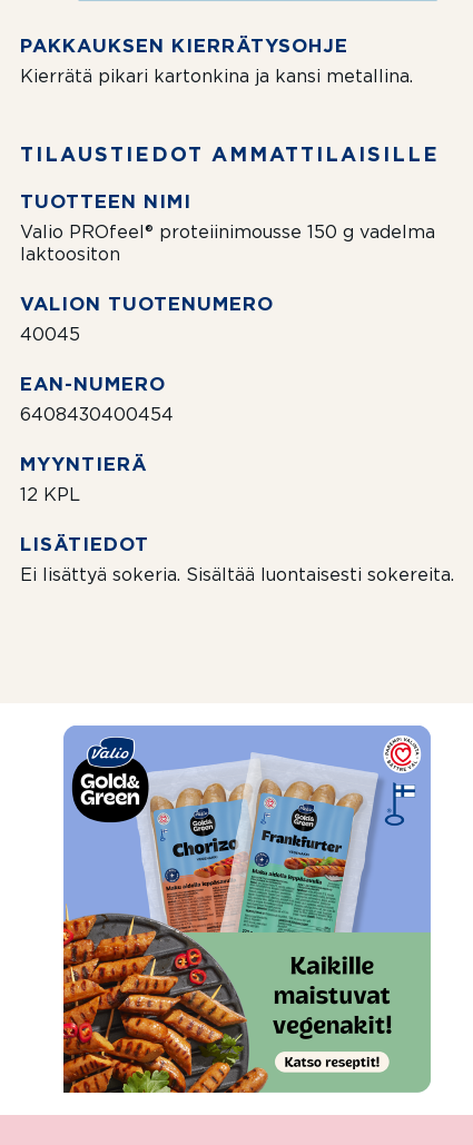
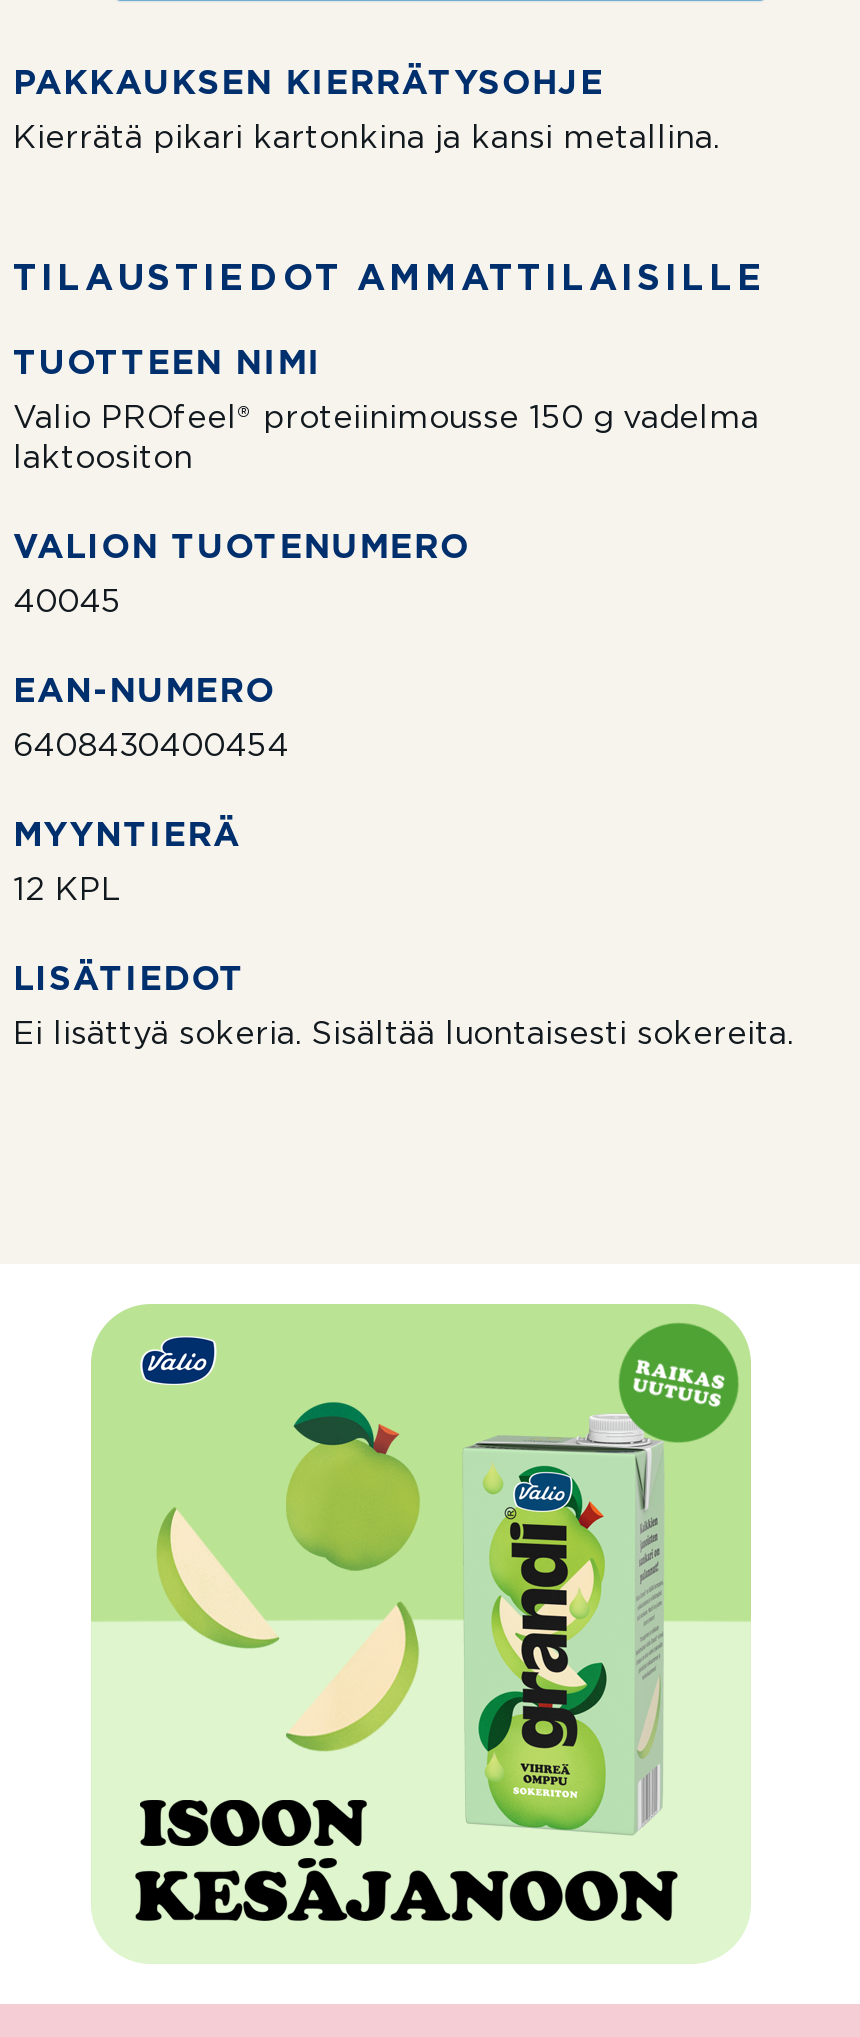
- [image]
+ [image]
